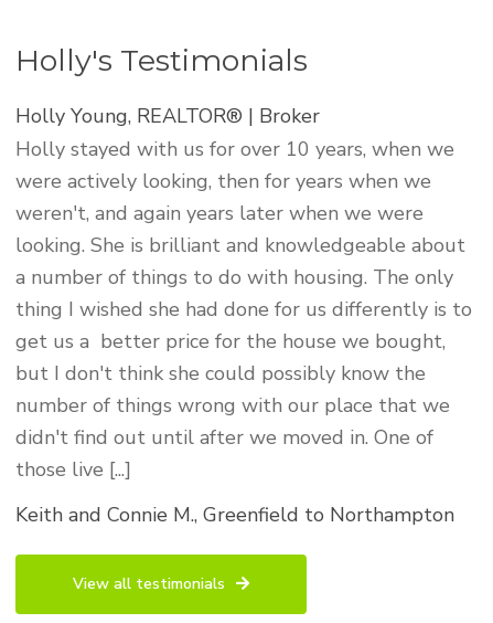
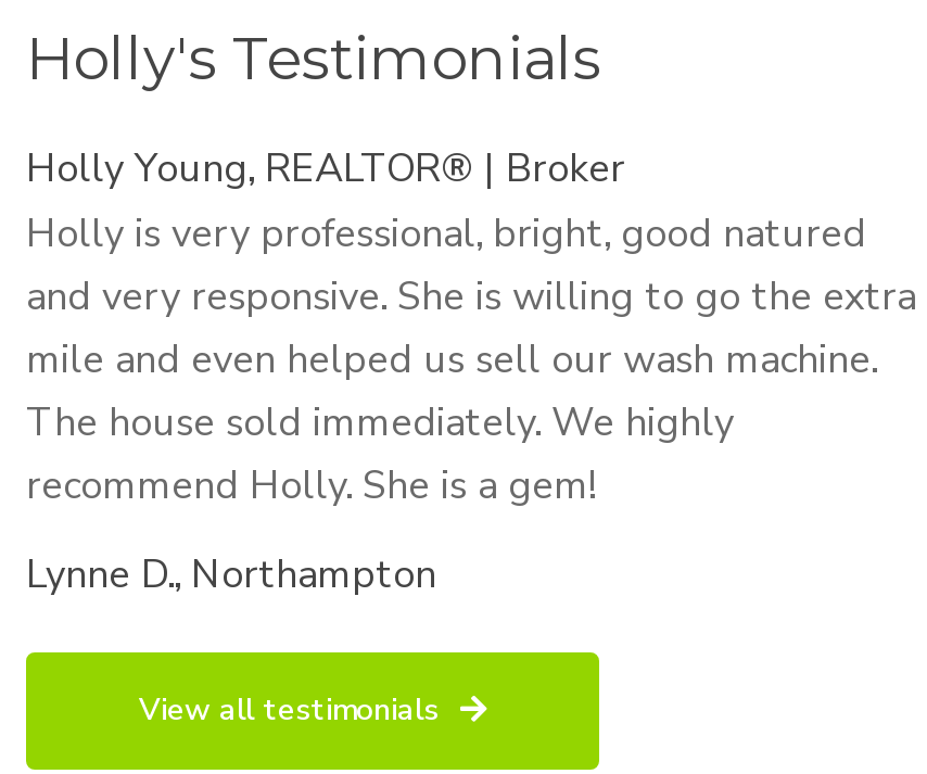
- Holly stayed with us for over 10 years, when we
- were actively looking, then for years when we
- weren't, and again years later when we were
- looking. She is brilliant and knowledgeable about
- a number of things to do with housing. The only
- thing I wished she had done for us differently is to
- get us a better price for the house we bought,
- but I don't think she could possibly know the
- number of things wrong with our place that we
- didn't find out until after we moved in. One of
- those live [...]
+ Holly is very professional, bright, good natured
+ and very responsive. She is willing to go the extra
+ mile and even helped us sell our wash machine.
+ The house sold immediately. We highly
+ recommend Holly. She is a gem!

- Keith and Connie M., Greenfield to Northampton
+ Lynne D., Northampton
